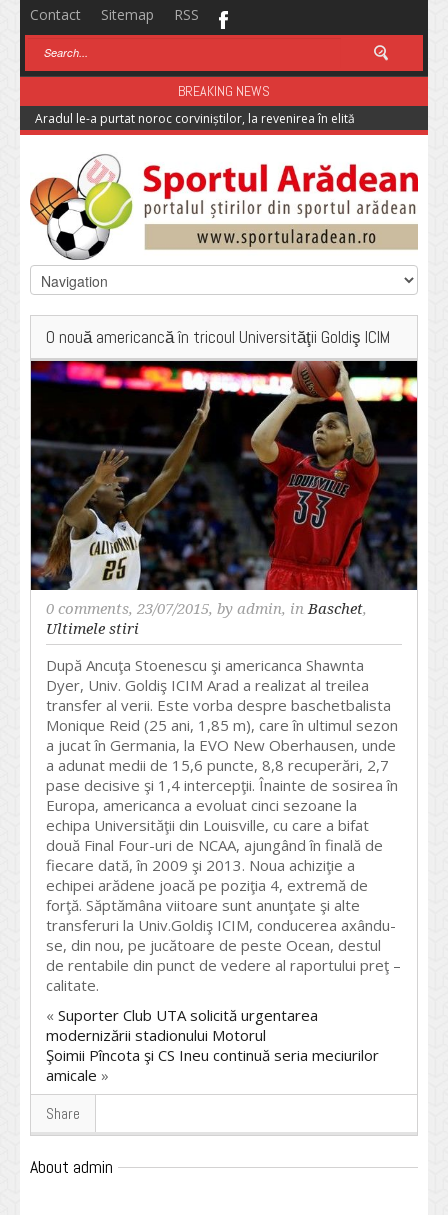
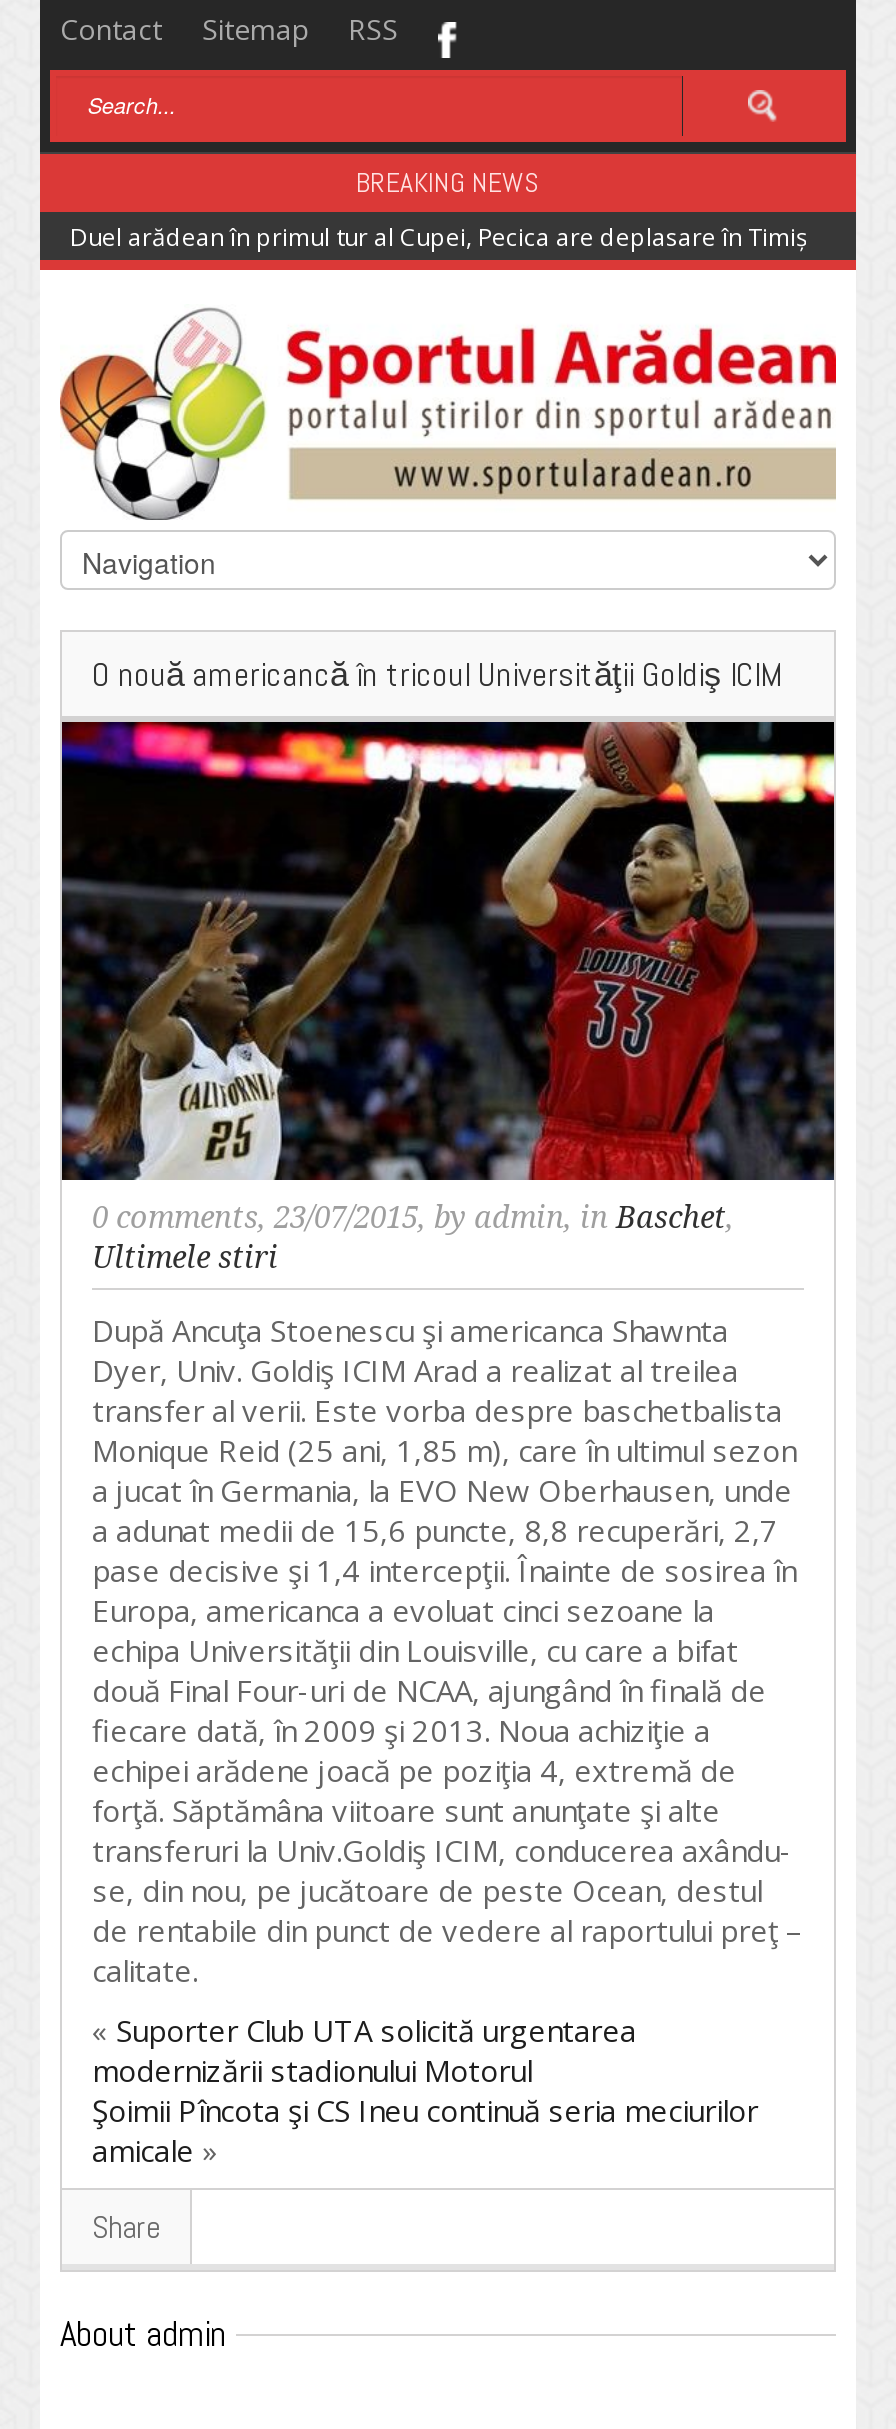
- Aradul le-a purtat noroc corviniștilor, la revenirea în elită
+ Duel arădean în primul tur al Cupei, Pecica are deplasare în Timiș!
